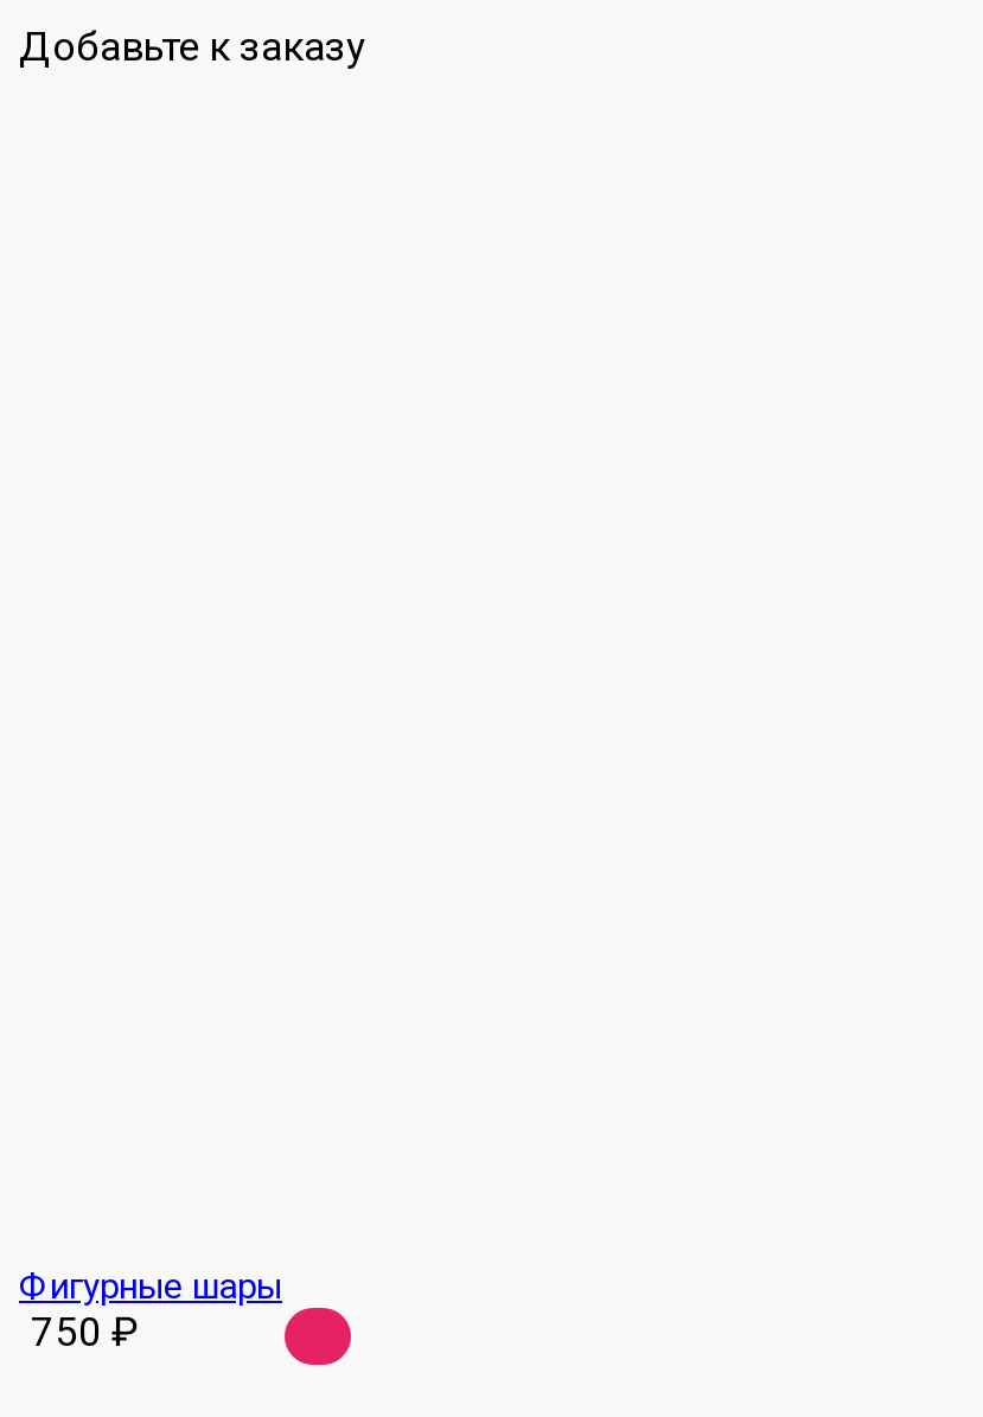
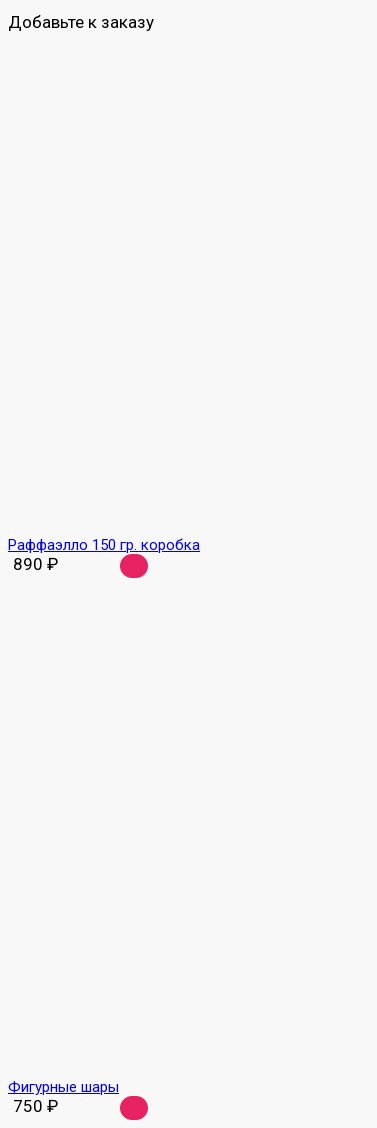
+ Раффаэлло 150 гр. коробка
+ 890 ₽
